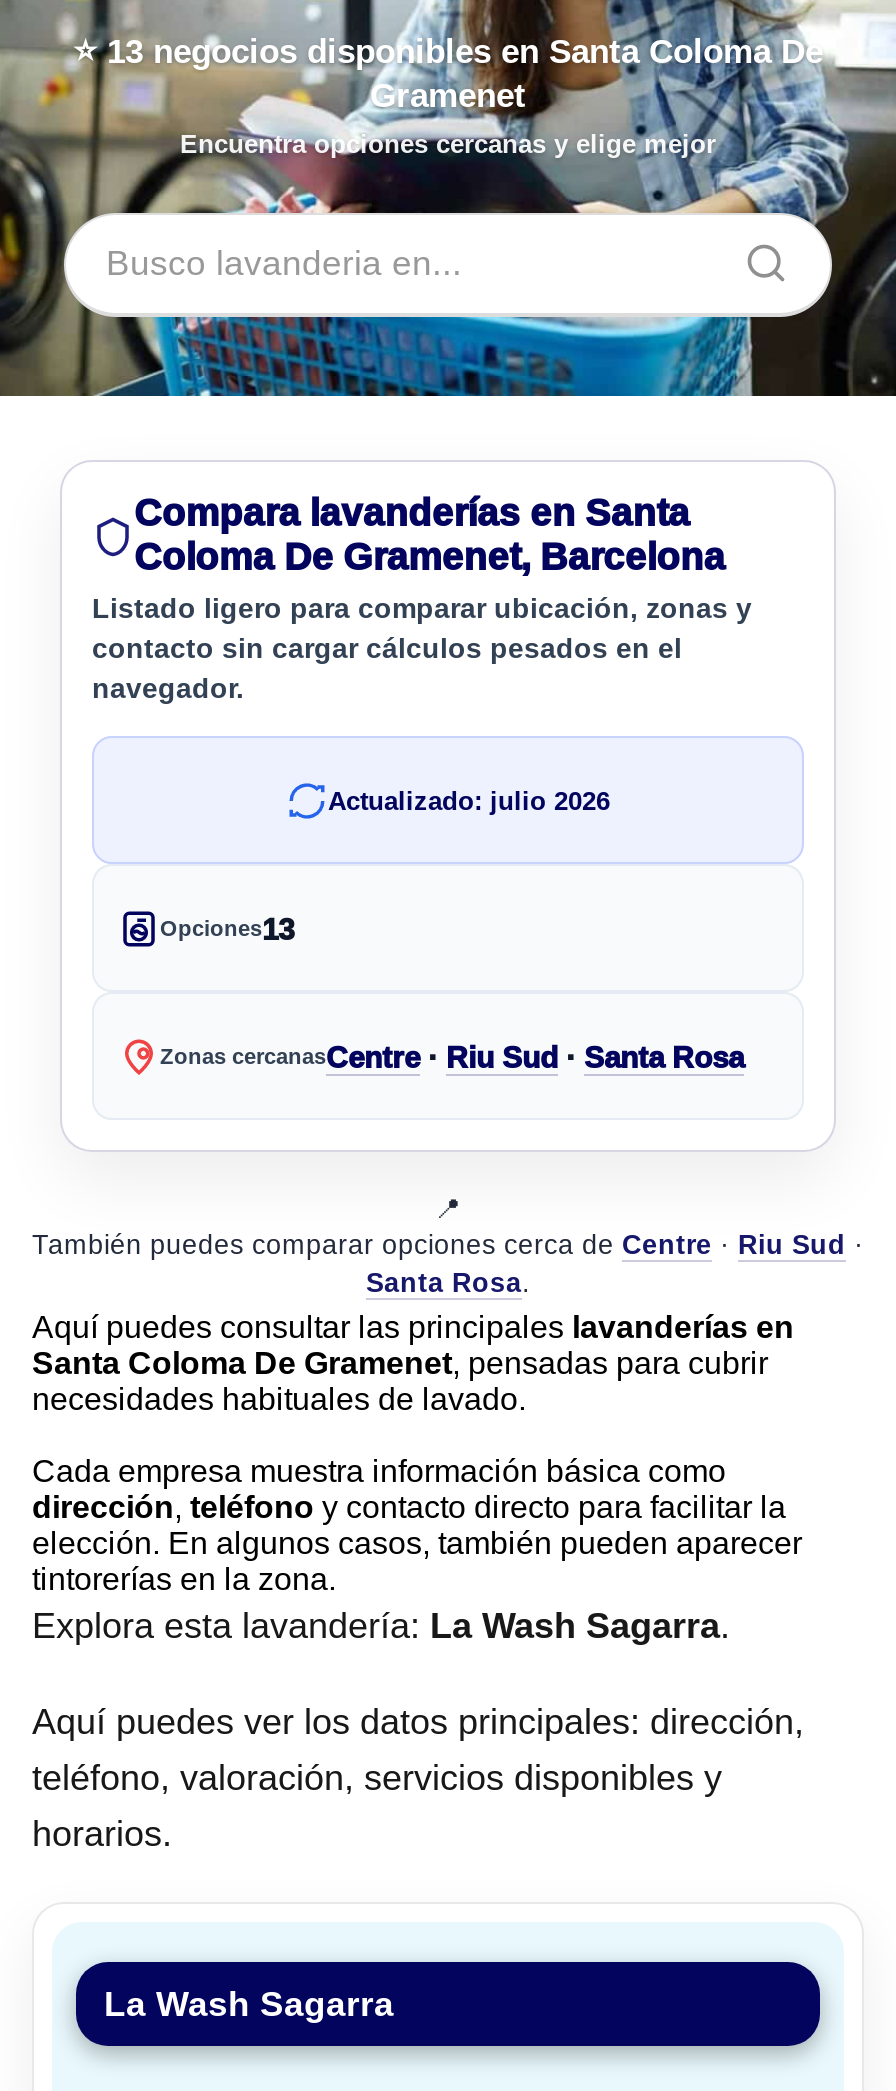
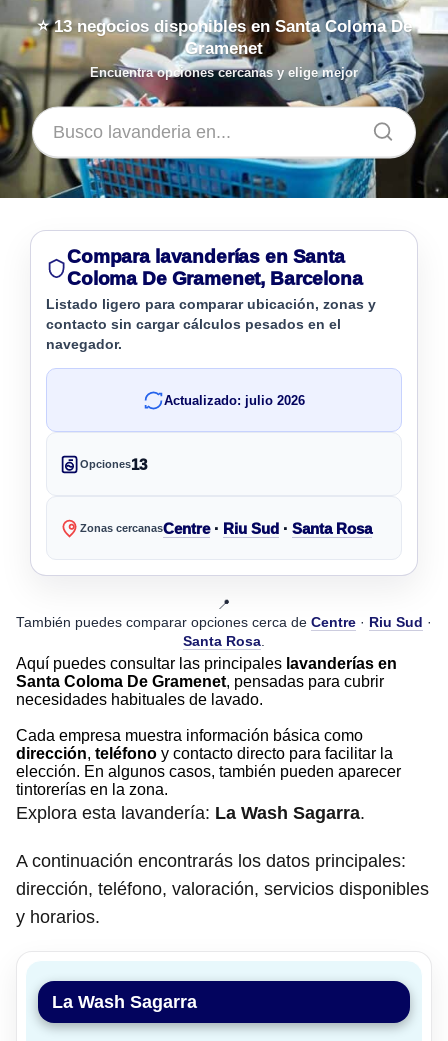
- Aquí puedes ver los datos principales: dirección,
- teléfono, valoración, servicios disponibles y
- horarios.
+ A continuación encontrarás los datos principales:
+ dirección, teléfono, valoración, servicios disponibles
+ y horarios.
